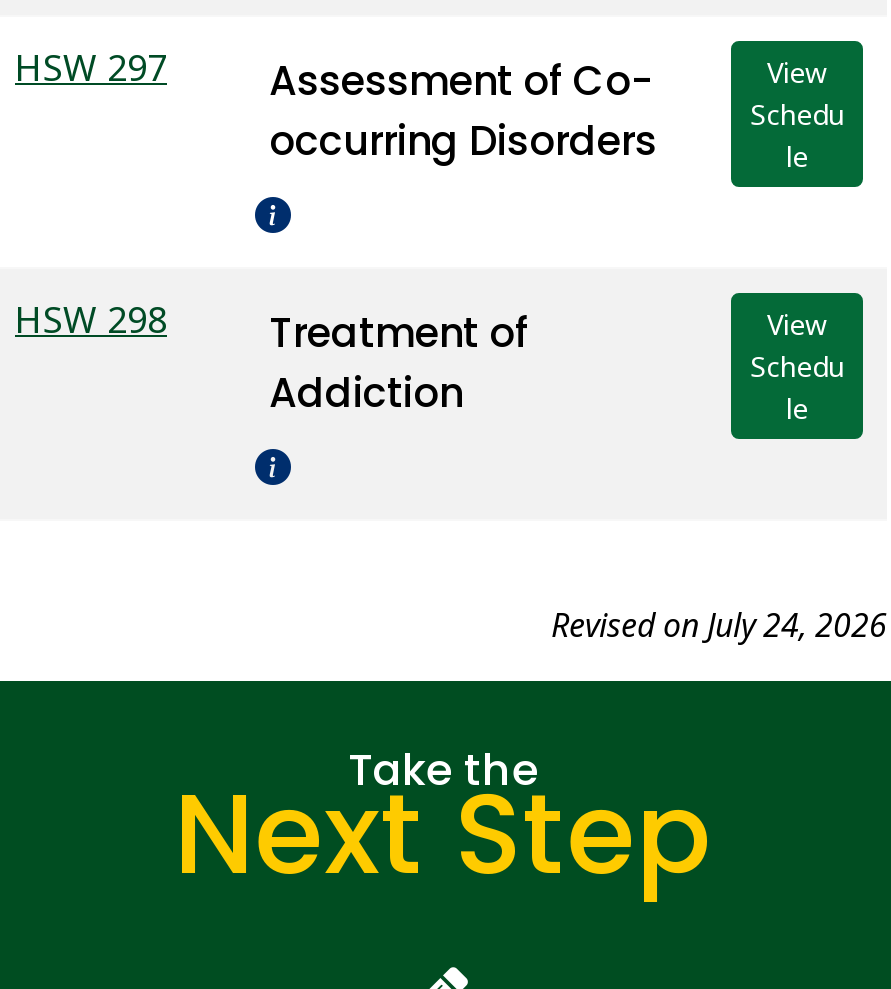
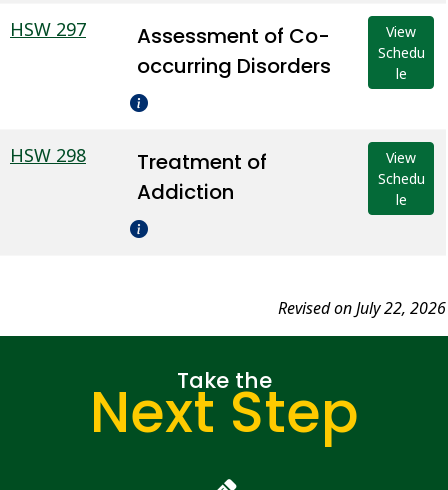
- Revised on July 24, 2026
+ Revised on July 22, 2026
